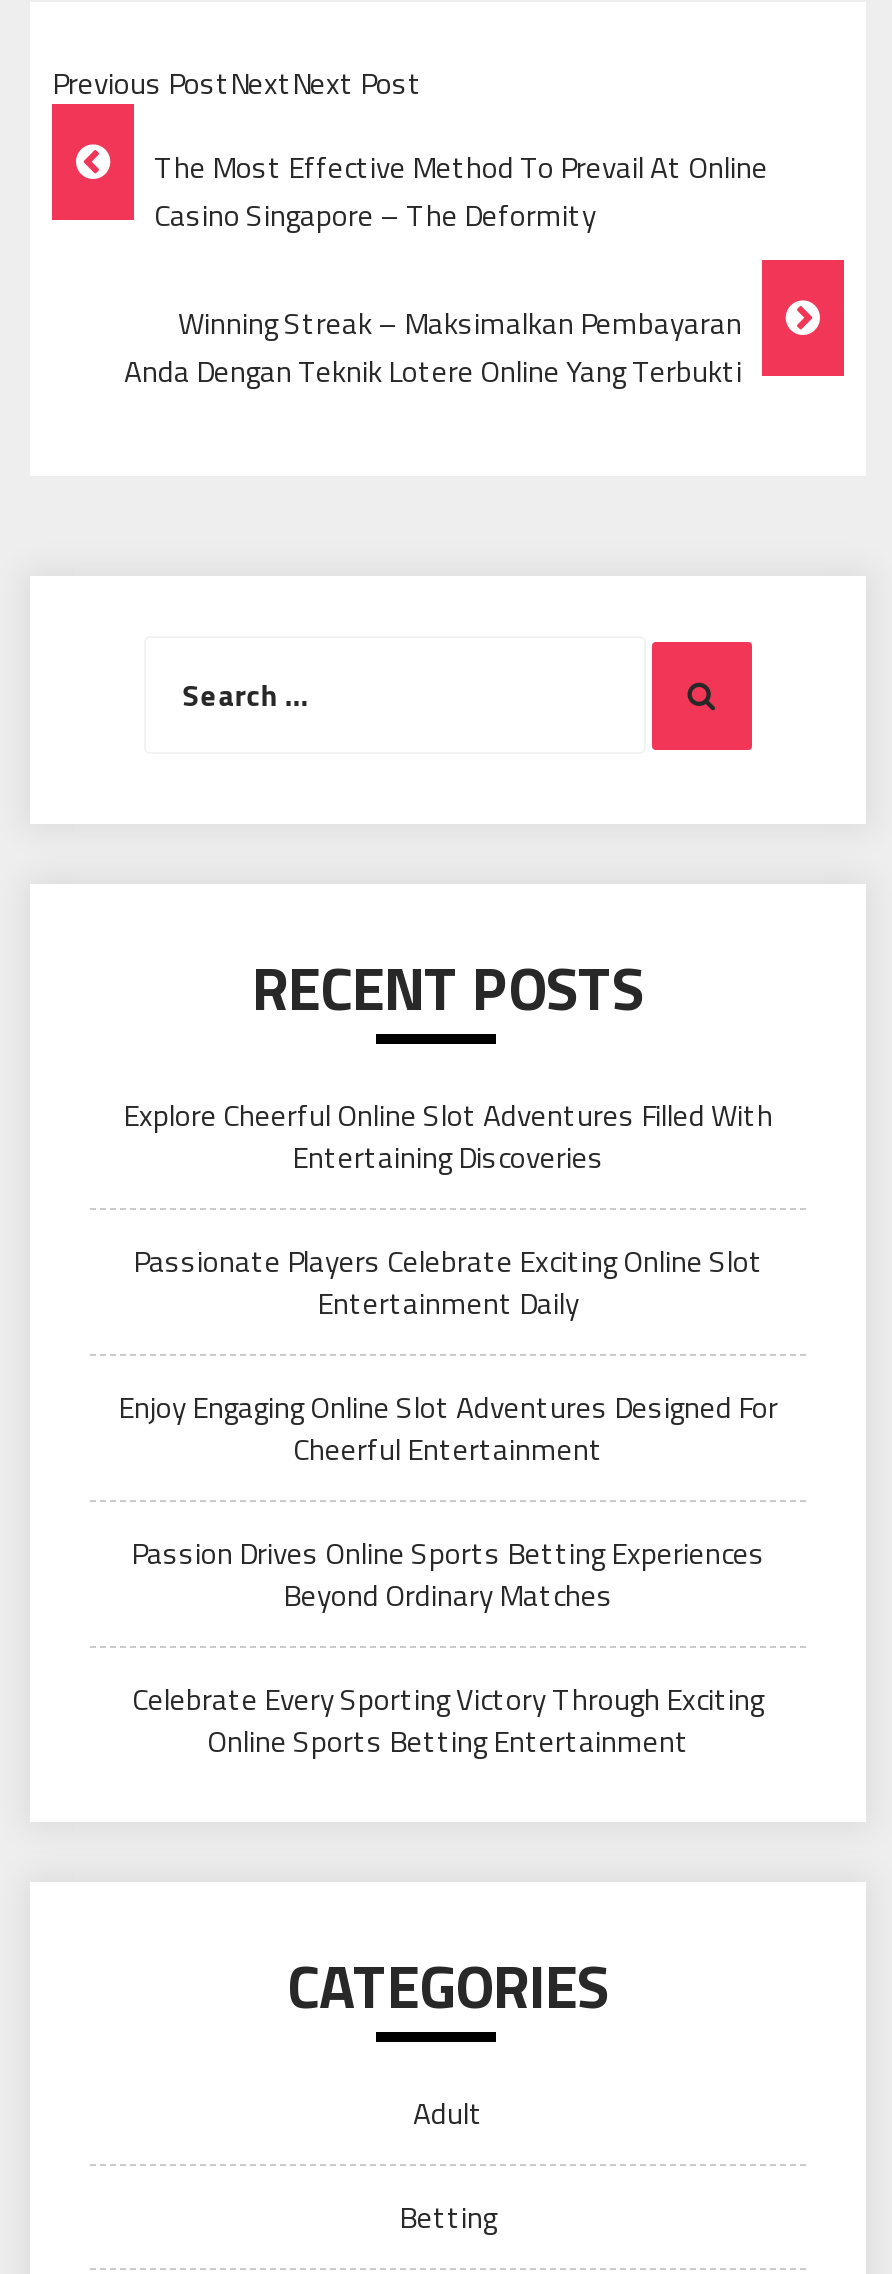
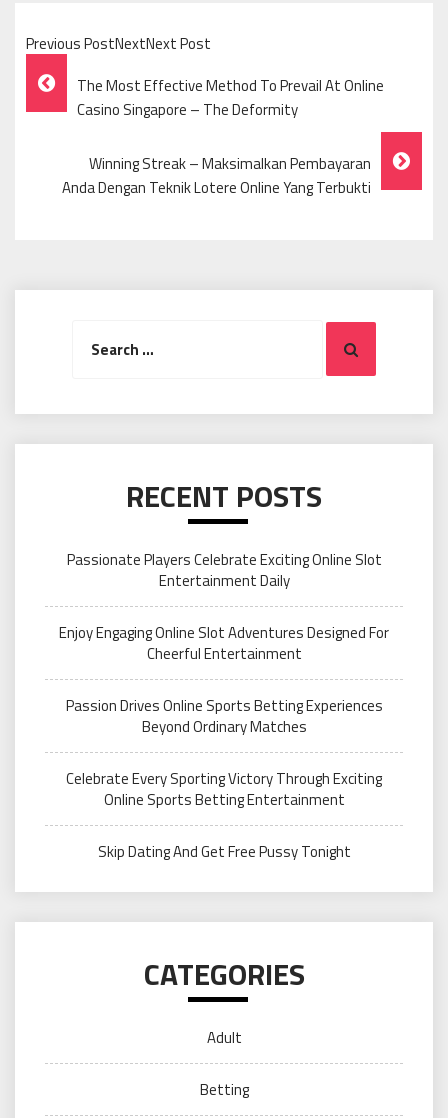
- Explore Cheerful Online Slot Adventures Filled With
- Entertaining Discoveries

moved up: Passionate Players Celebrate Exciting Online Slot | Entertainment Daily | Enjoy Engaging Online Slot Adventures Designed For | Cheerful Entertainment | Passion Drives Online Sports Betting Experiences | Beyond Ordinary Matches | Celebrate Every Sporting Victory Through Exciting | Online Sports Betting Entertainment

+ Skip Dating And Get Free Pussy Tonight
